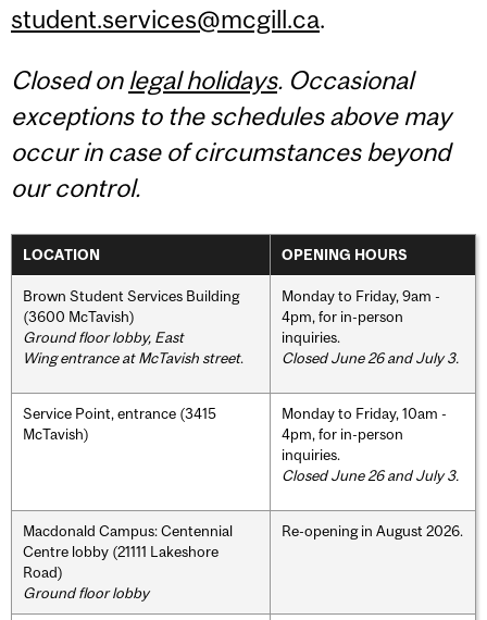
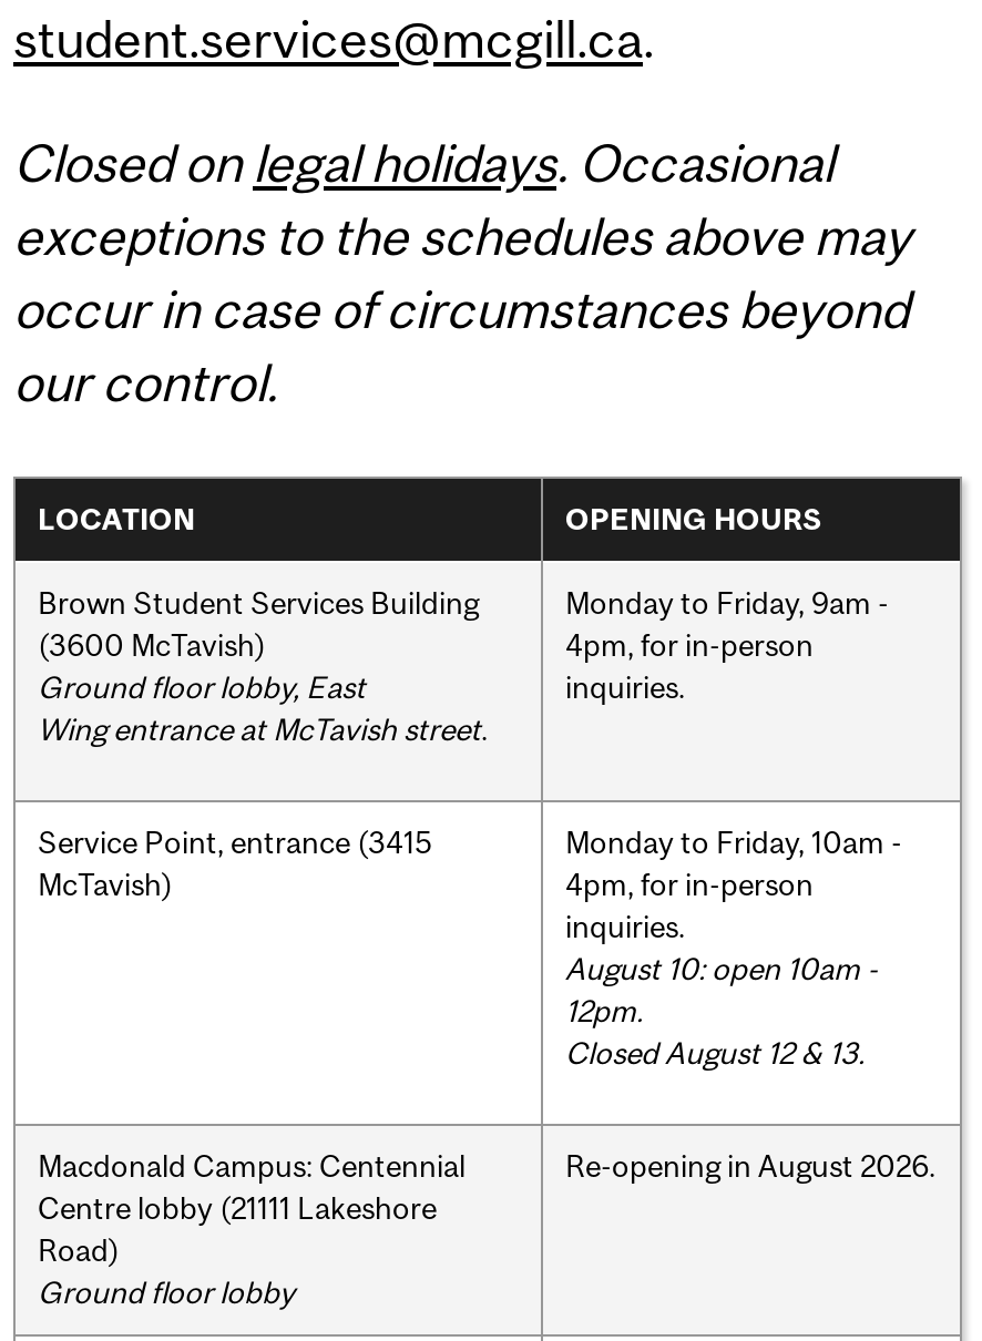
- Closed June 26 and July 3.

- Closed June 26 and July 3.
+ August 10: open 10am -
+ 12pm.
+ Closed August 12 & 13.
